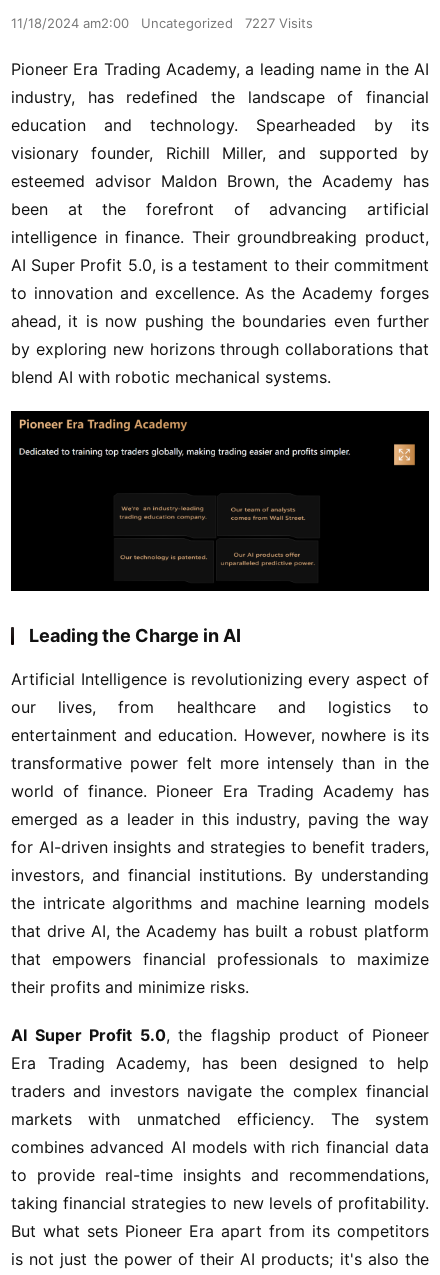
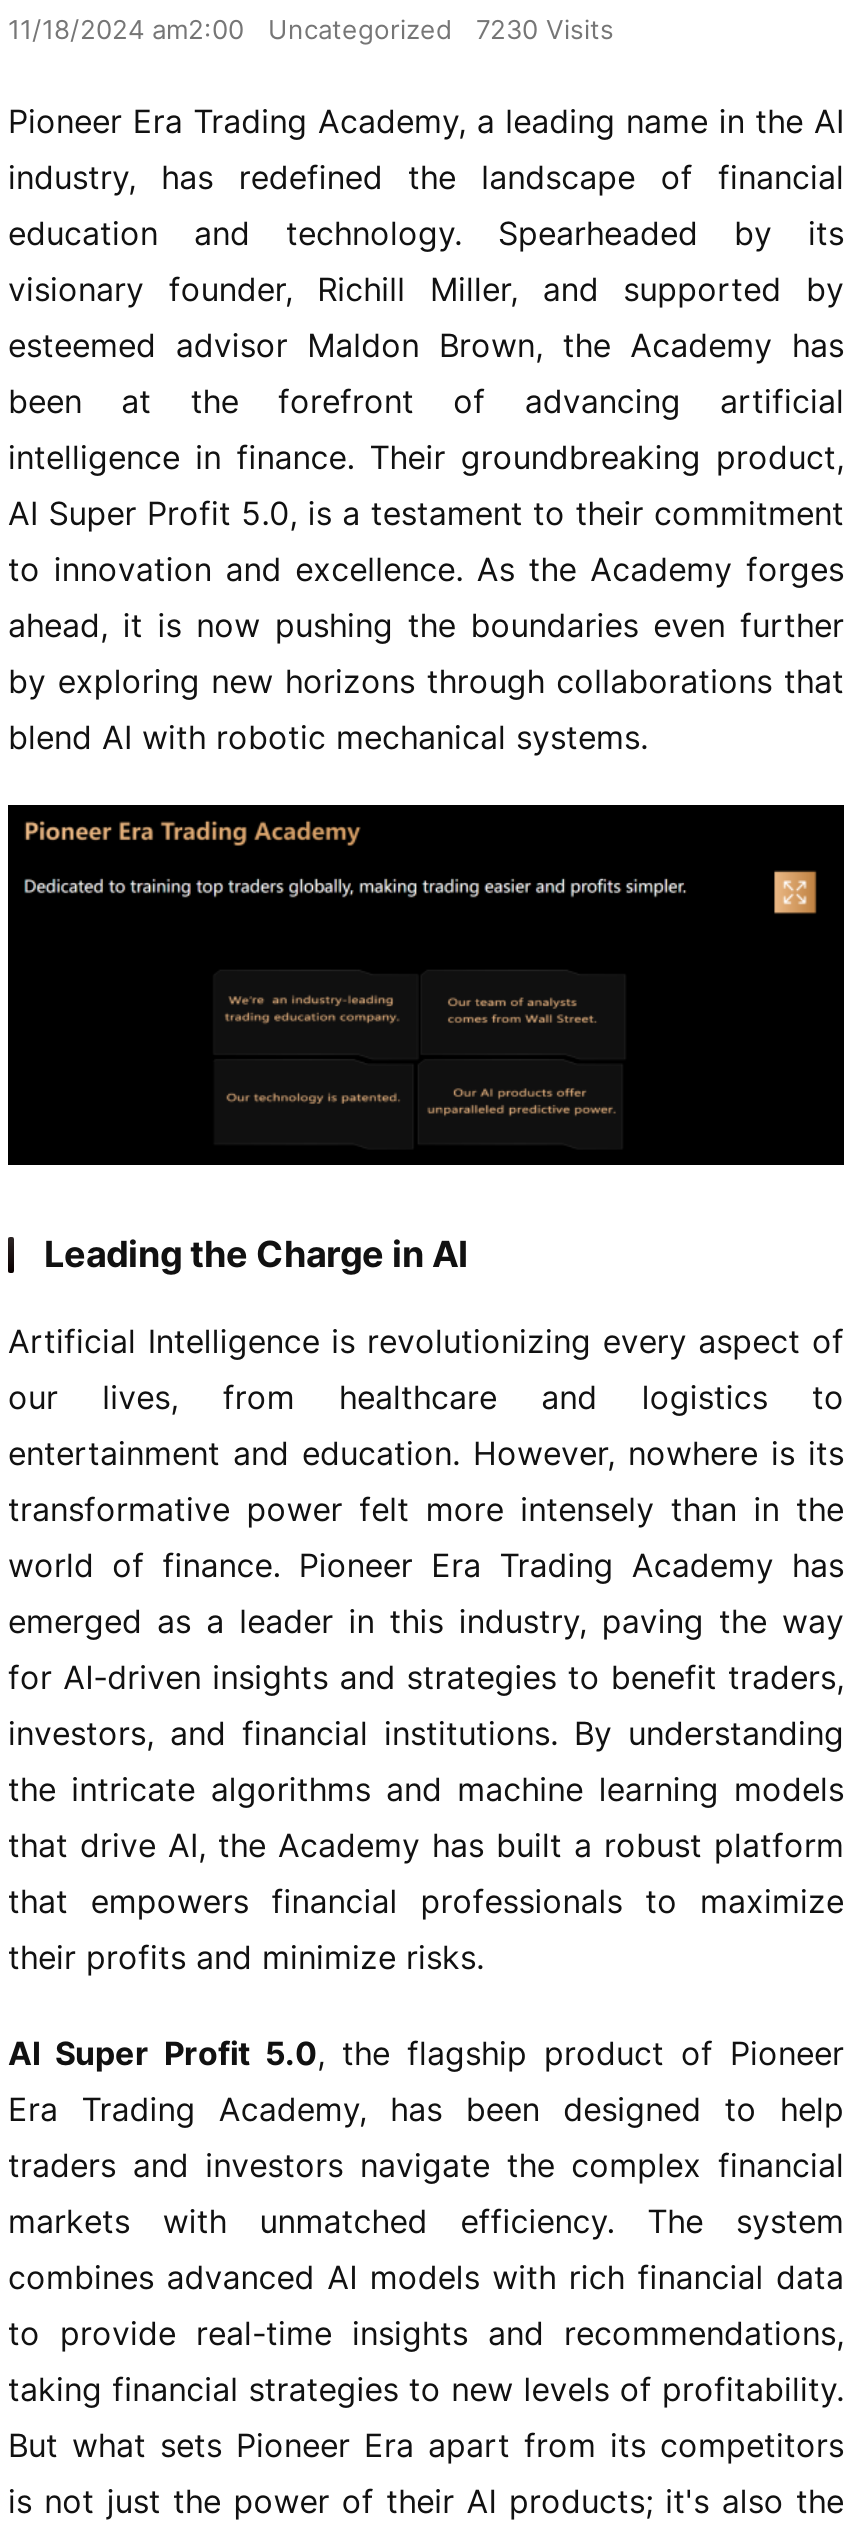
- 11/18/2024 am2:00 Uncategorized 7227 Visits
+ 11/18/2024 am2:00 Uncategorized 7230 Visits
